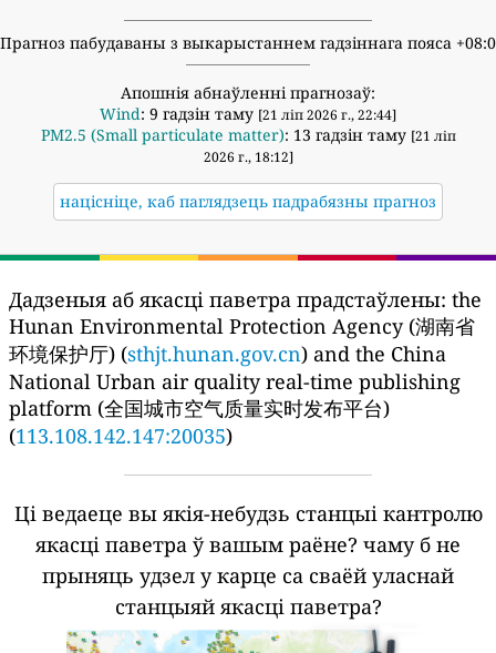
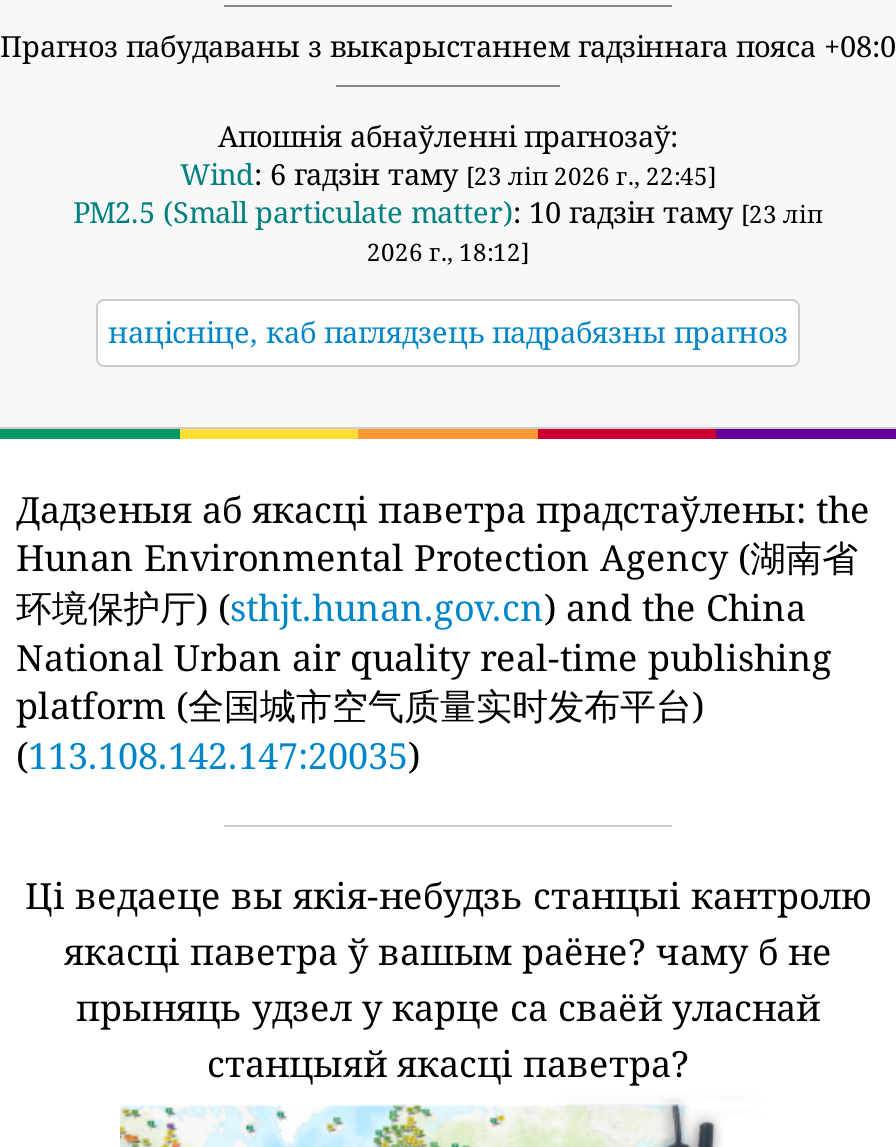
- Wind: 9 гадзін таму [21 ліп 2026 г., 22:44]
+ Wind: 6 гадзін таму [23 ліп 2026 г., 22:45]

- PM2.5 (Small particulate matter): 13 гадзін таму [21 ліп
+ PM2.5 (Small particulate matter): 10 гадзін таму [23 ліп
